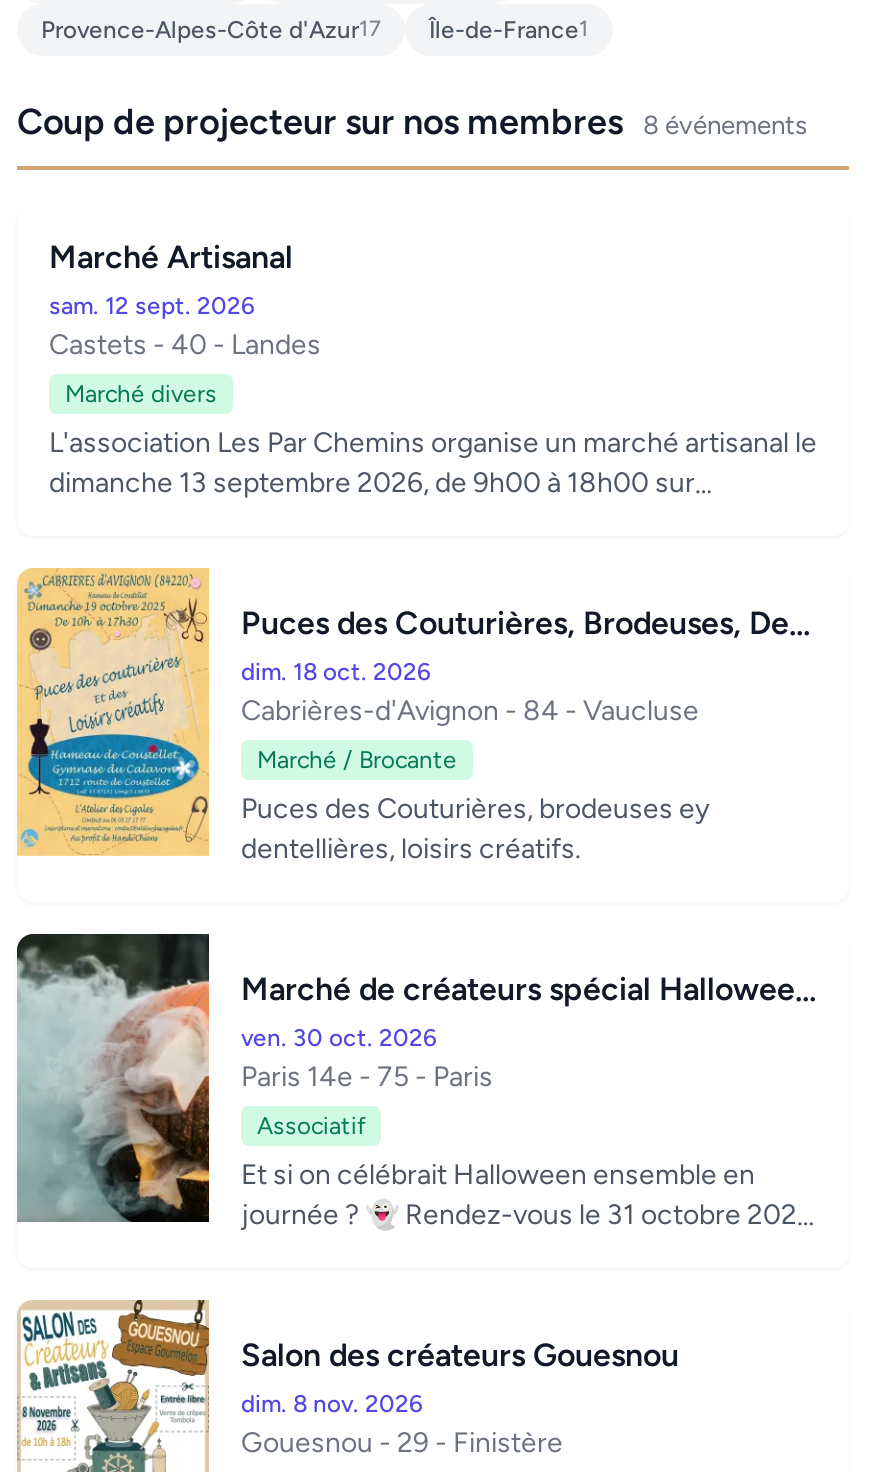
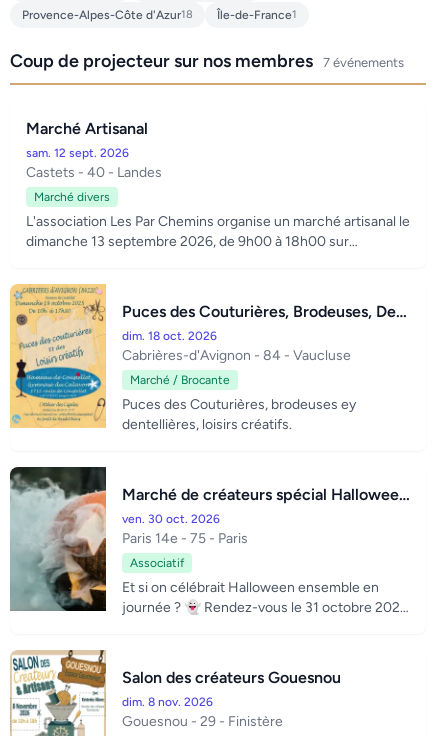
- Provence-Alpes-Côte d'Azur17
+ Provence-Alpes-Côte d'Azur18

- Coup de projecteur sur nos membres 8 événements
+ Coup de projecteur sur nos membres 7 événements
